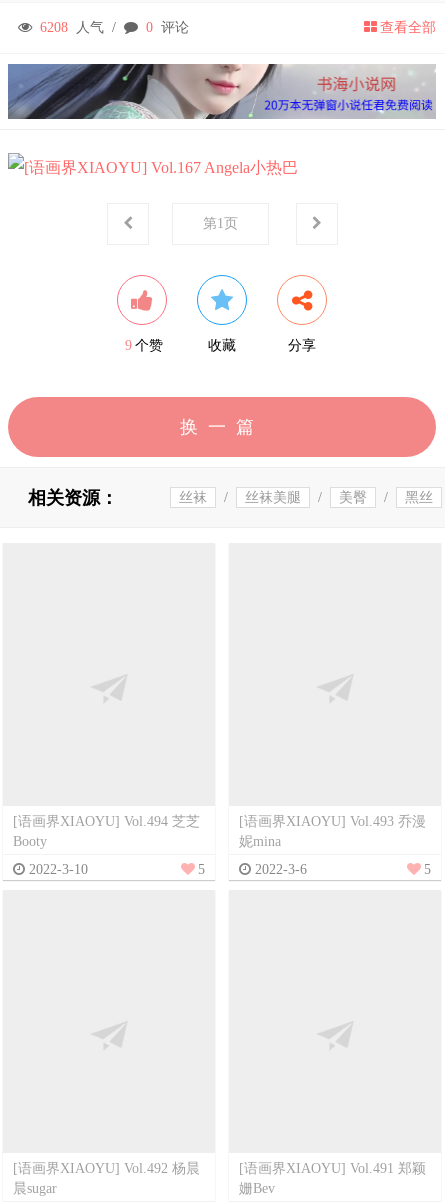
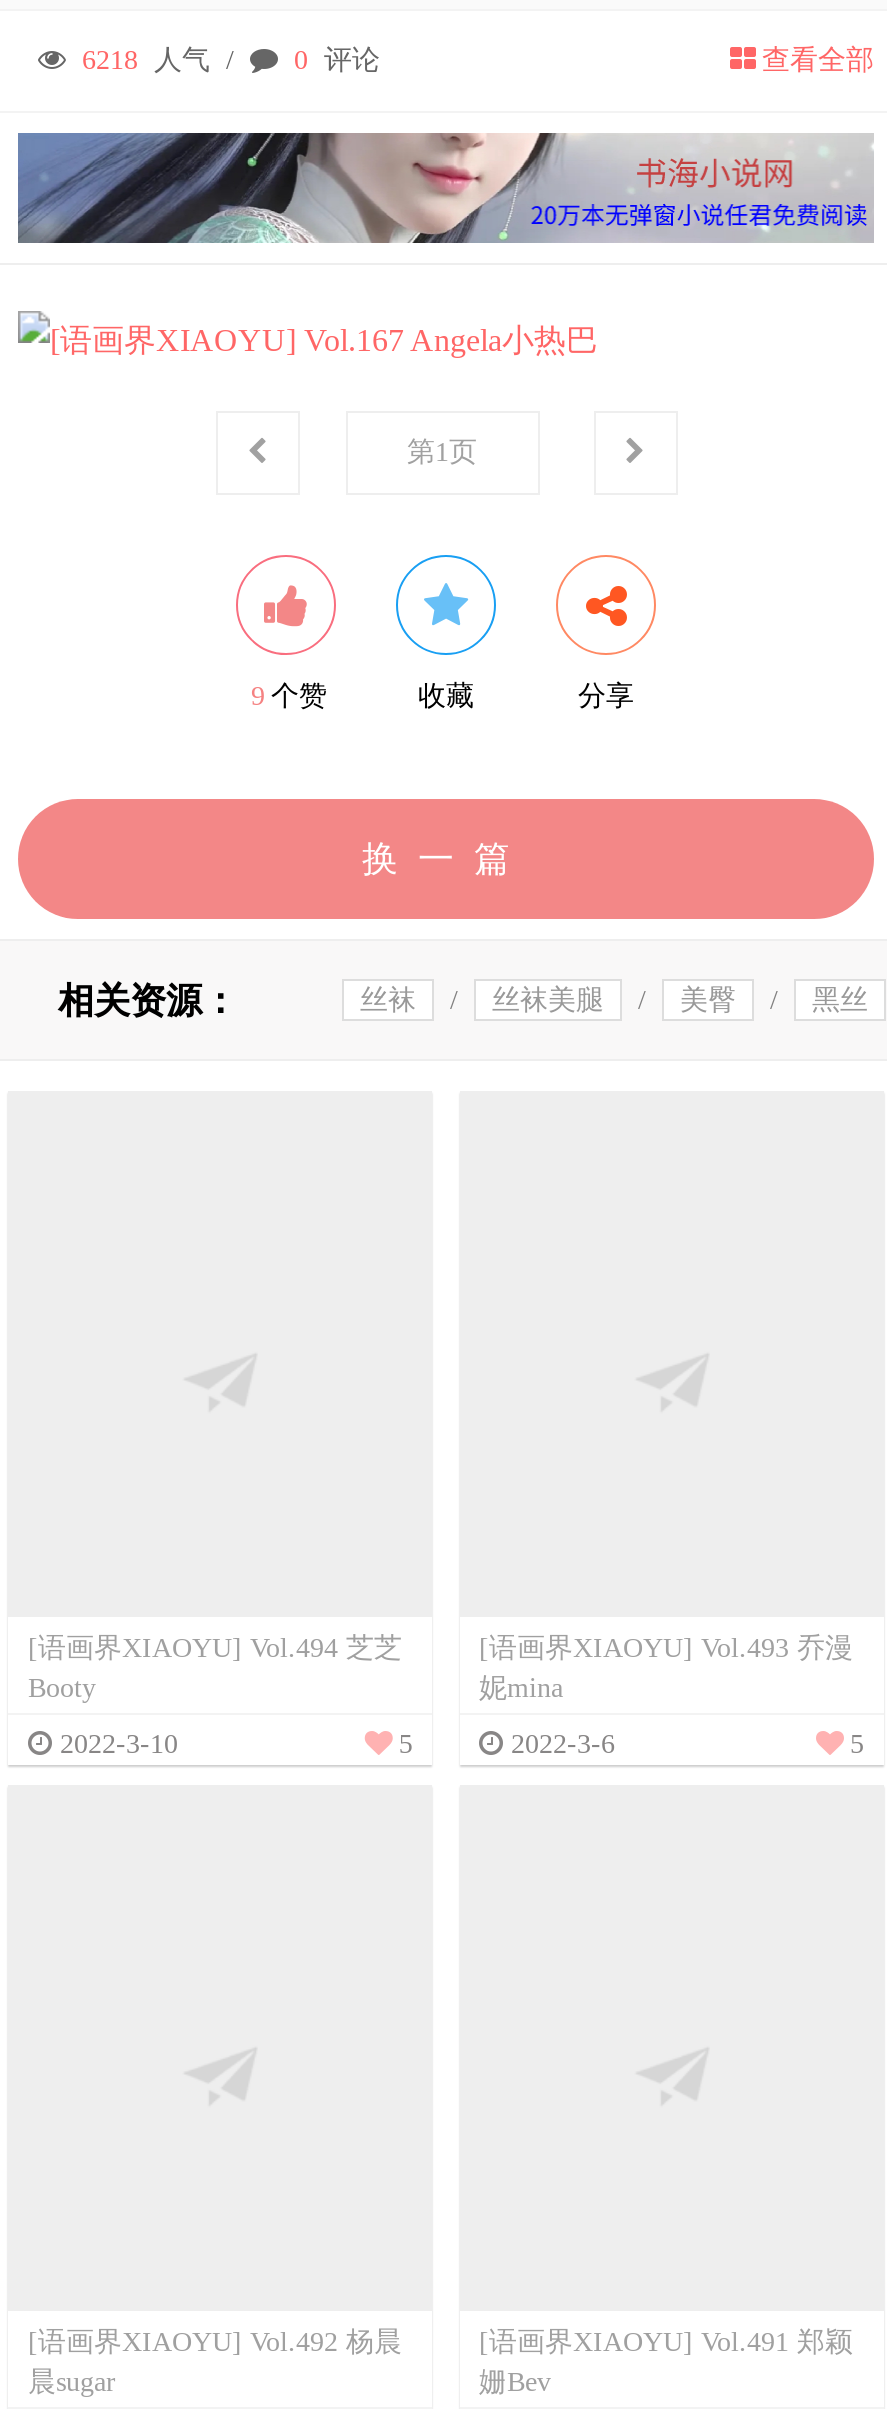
- 6208人气 / 0评论
+ 6218人气 / 0评论
